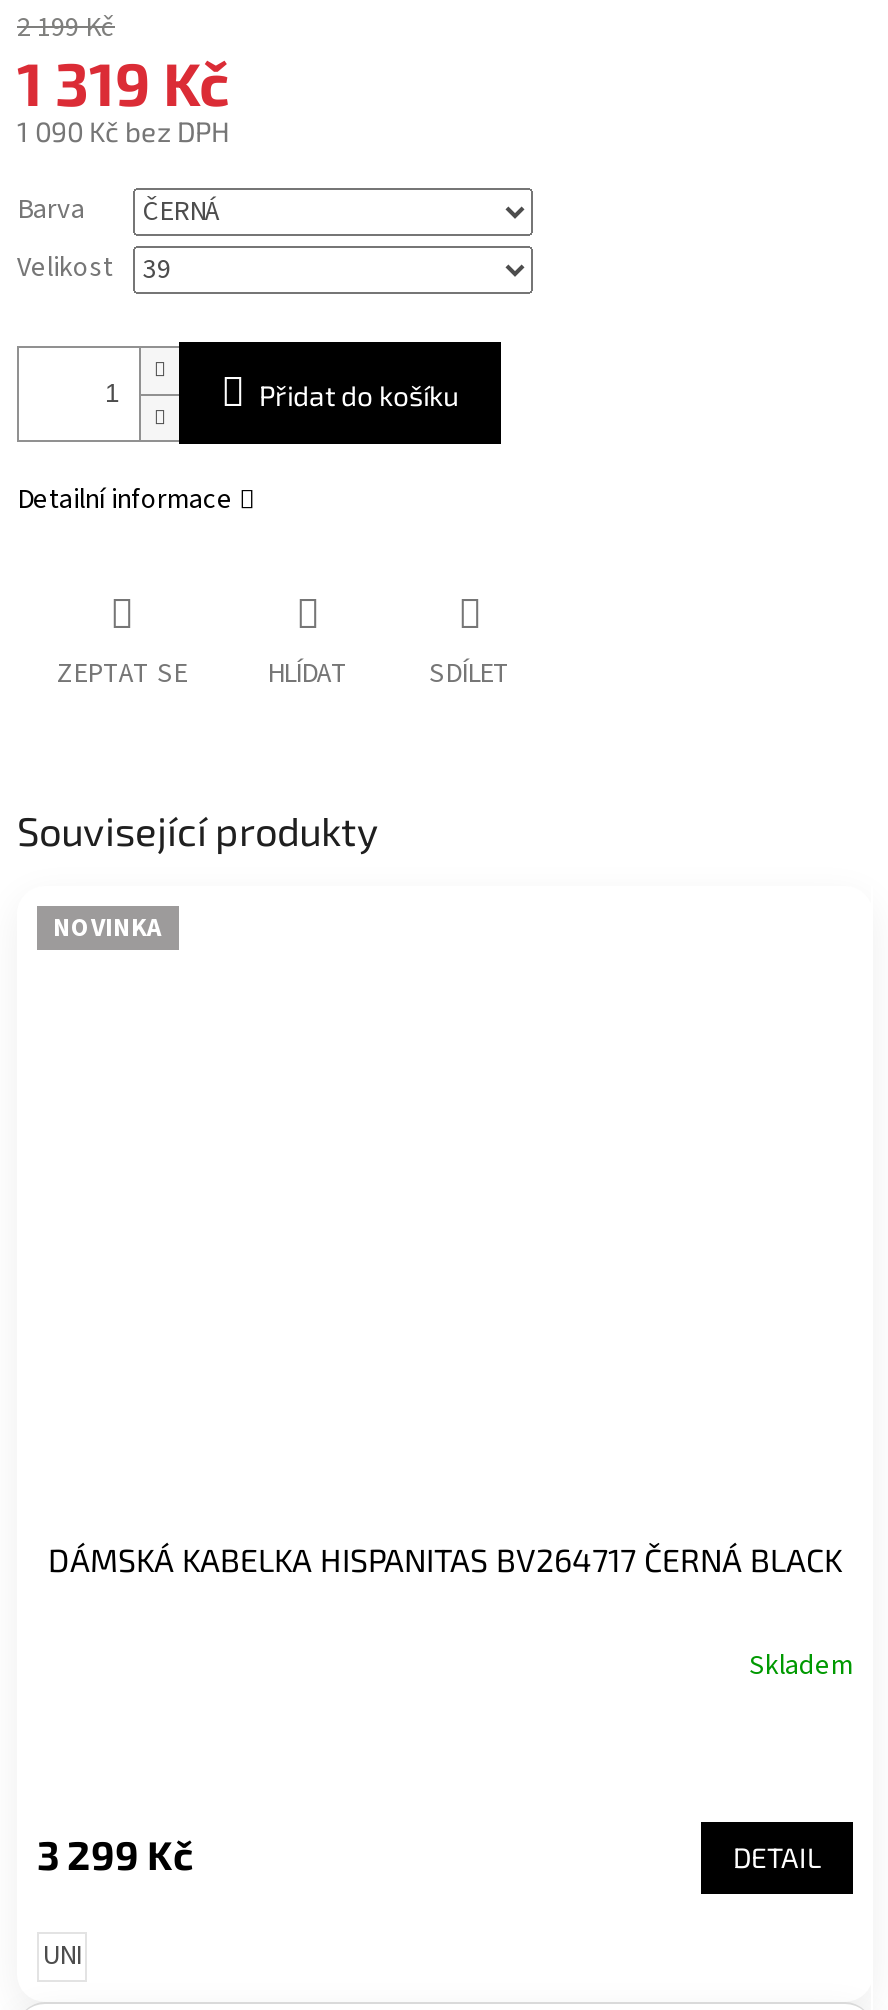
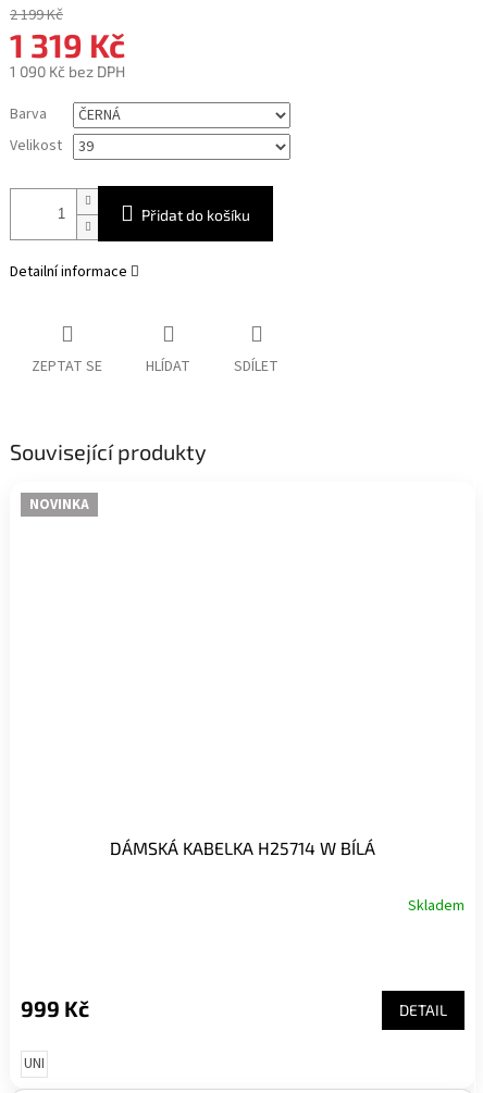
- DÁMSKÁ KABELKA HISPANITAS BV264717 ČERNÁ BLACK
+ DÁMSKÁ KABELKA H25714 W BÍLÁ

- 3 299 Kč
+ 999 Kč
